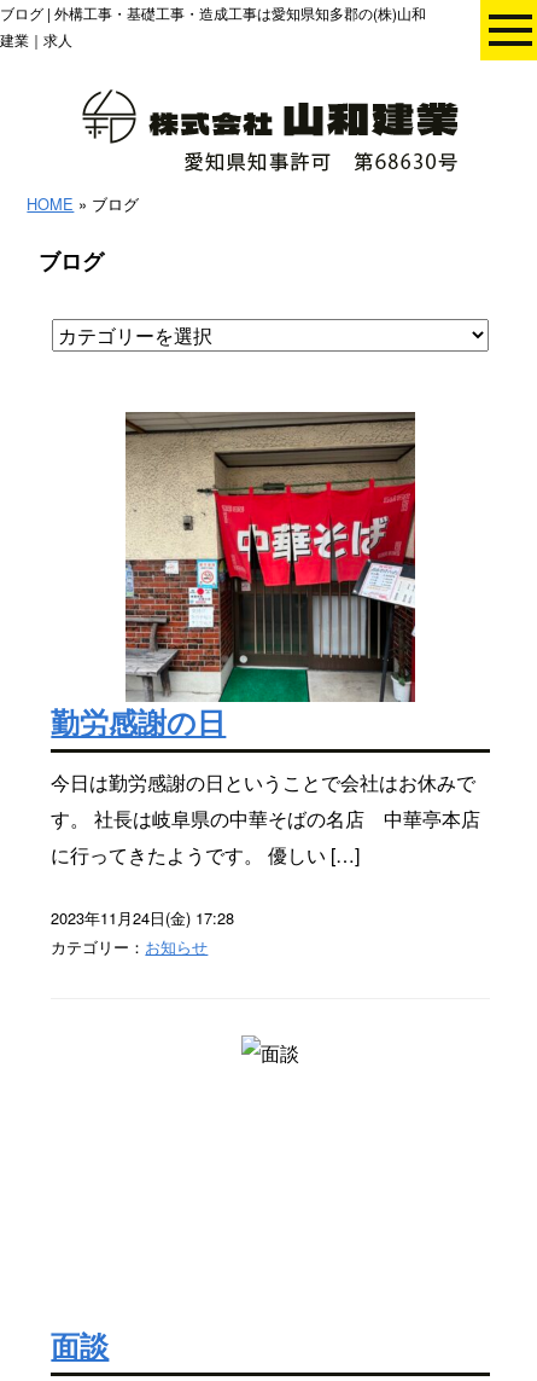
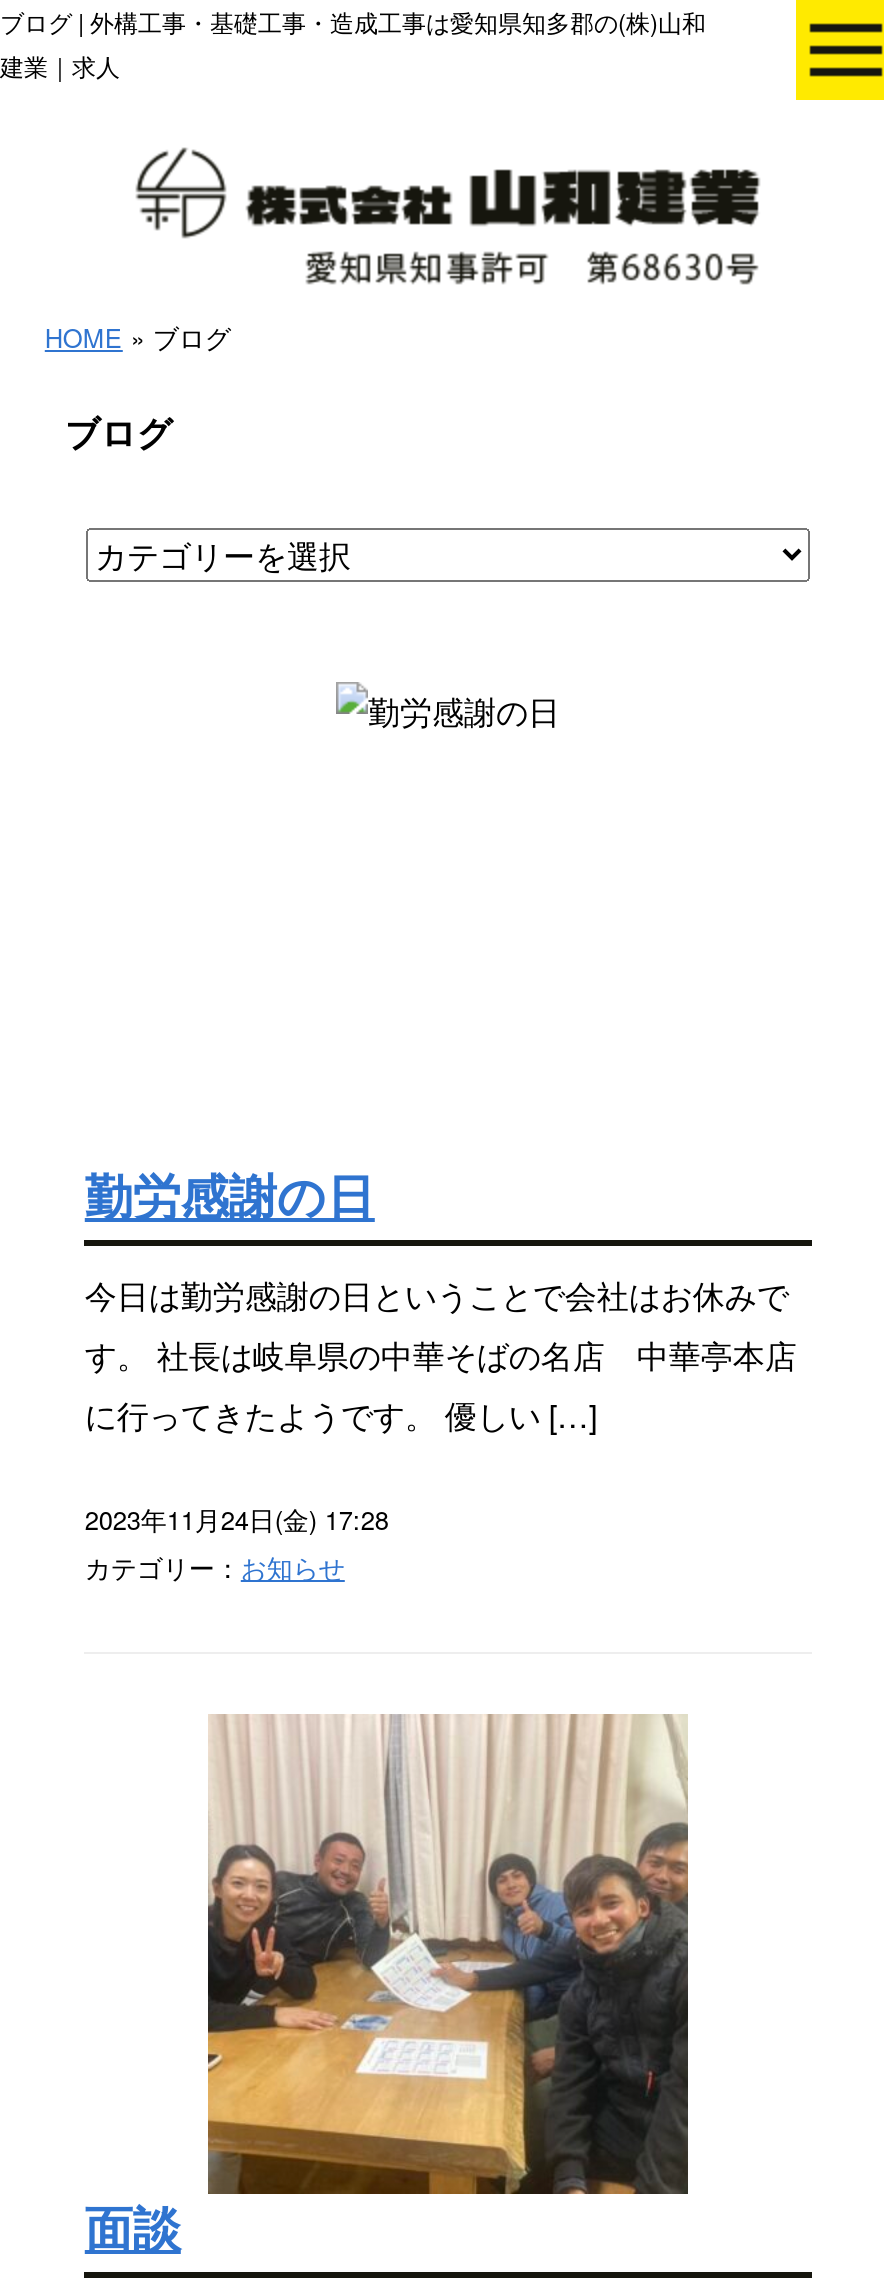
- [image]

+ [image]
